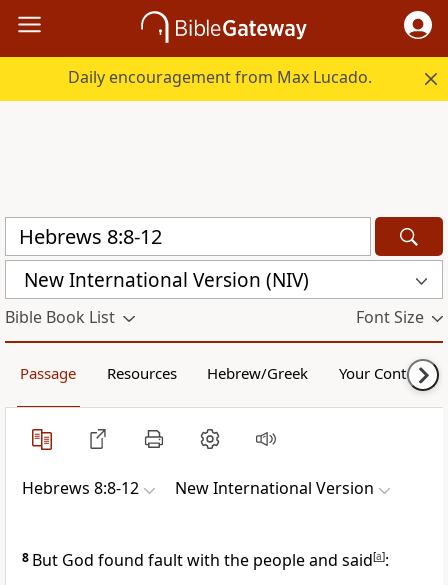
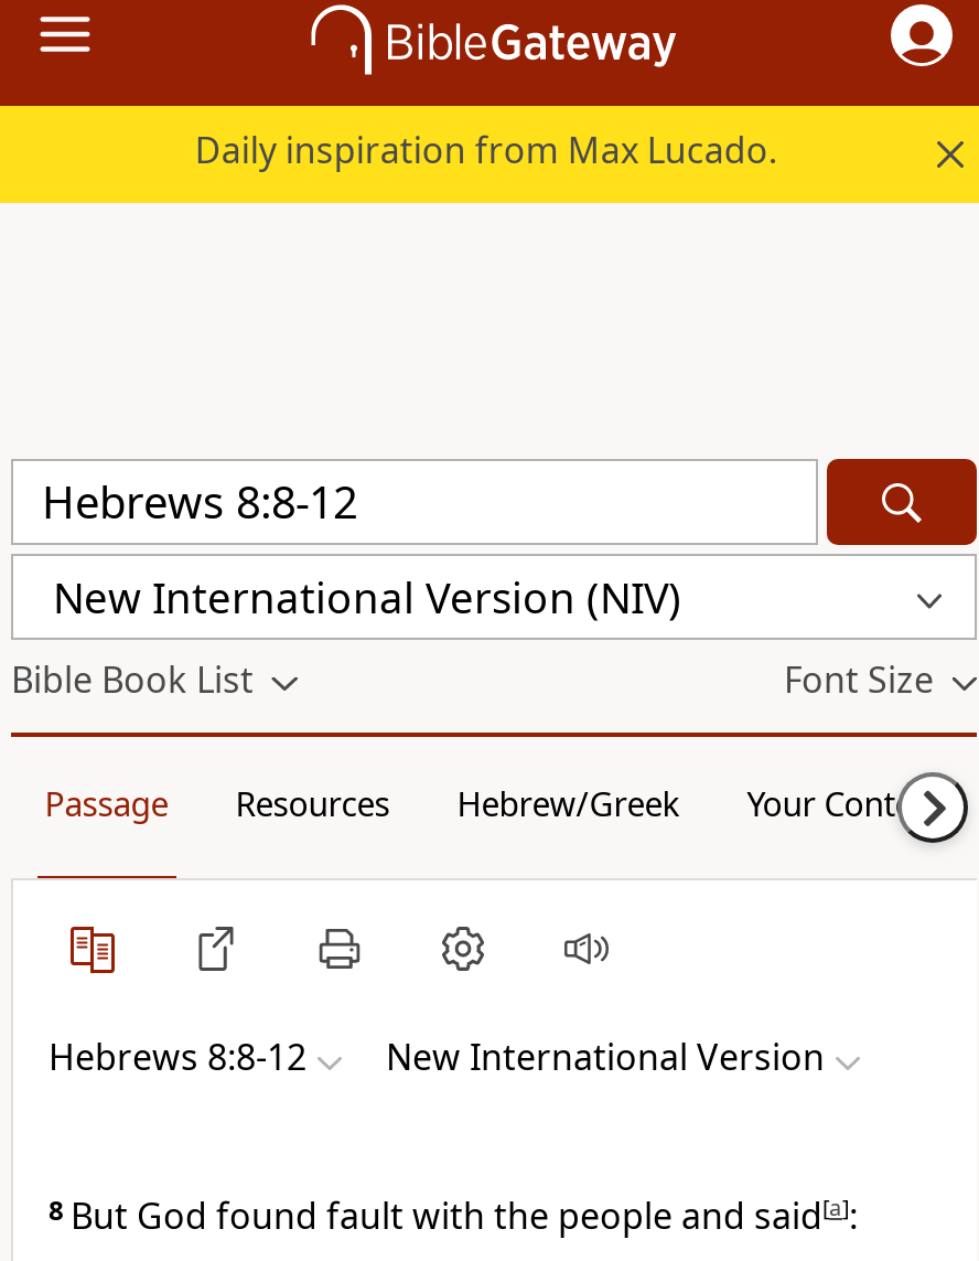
- Daily encouragement from Max Lucado.
+ Daily inspiration from Max Lucado.
